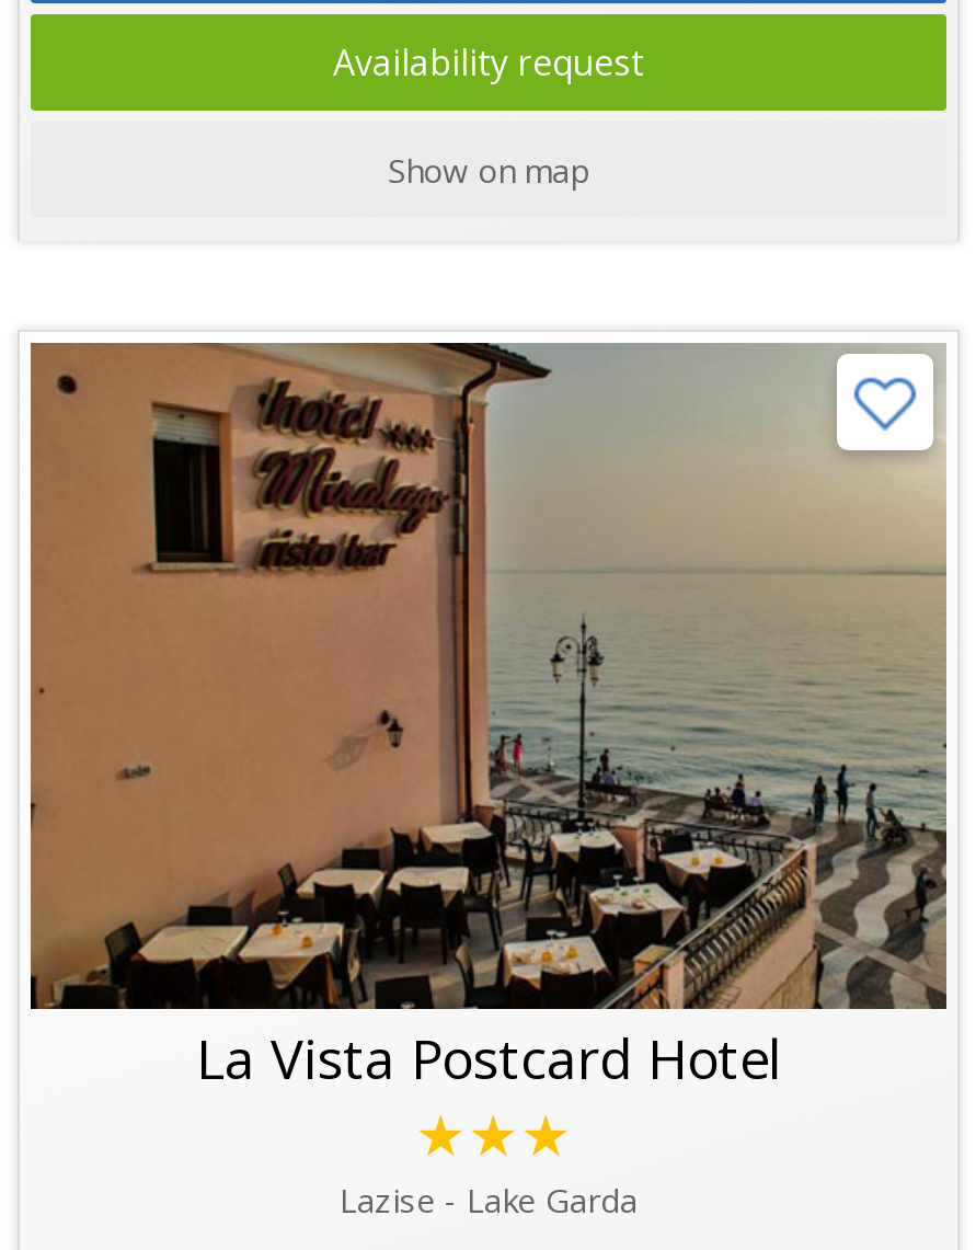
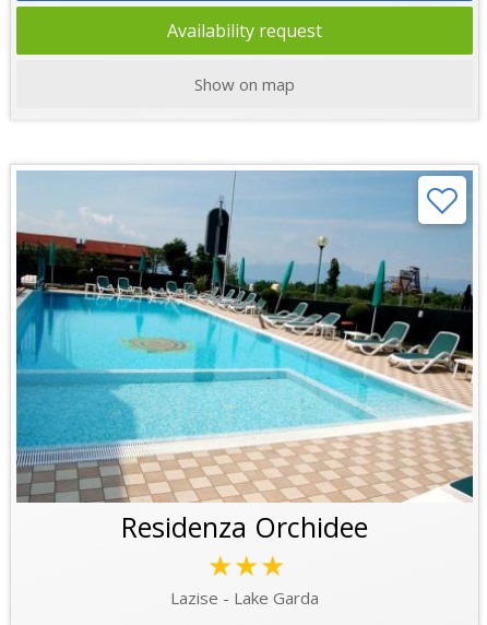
- [image]
- La Vista Postcard Hotel
+ [image]
+ Residenza Orchidee
